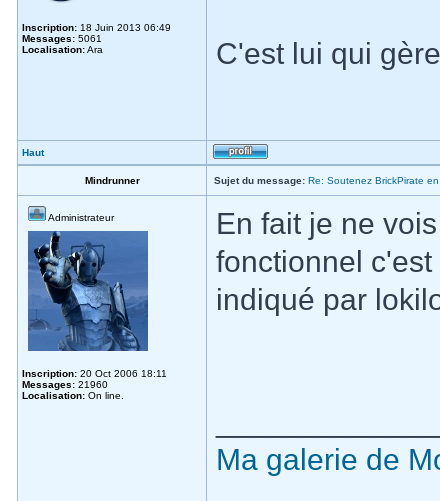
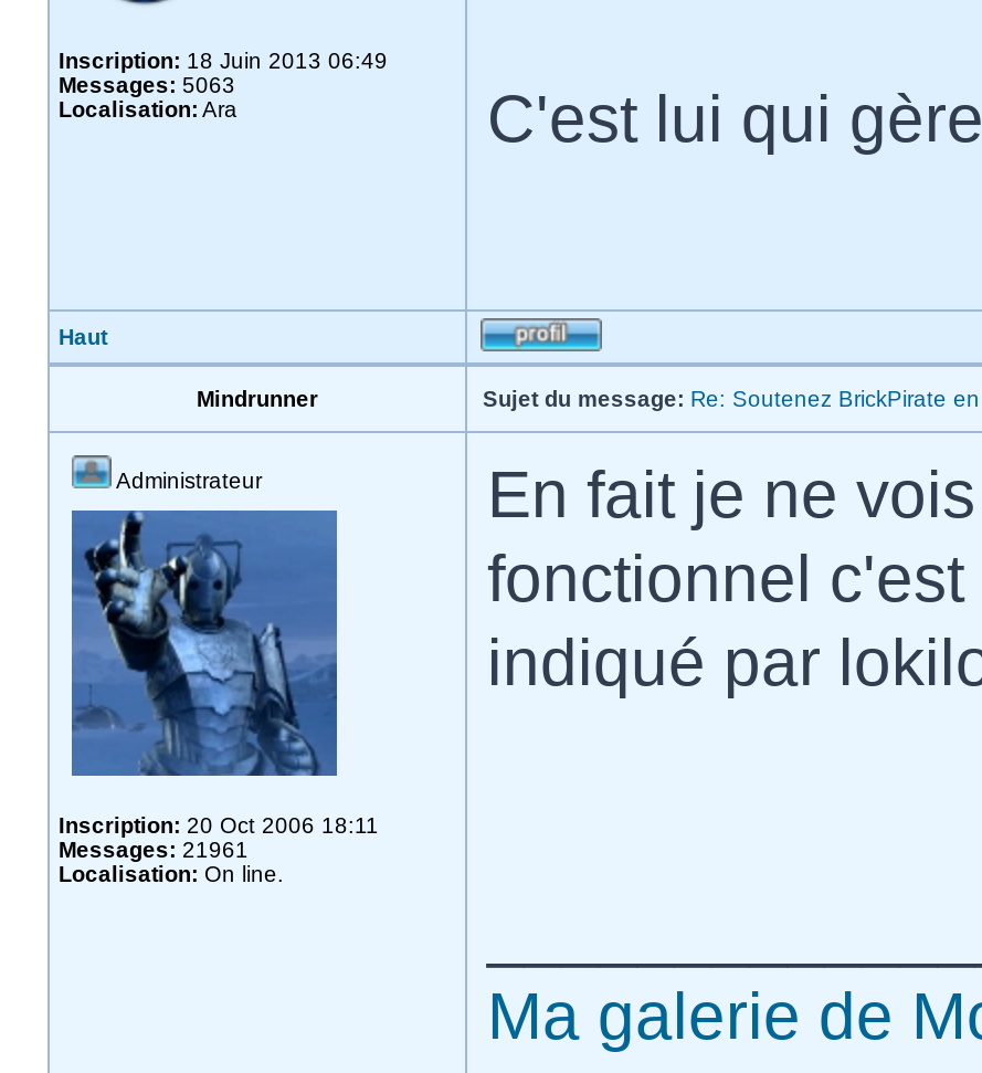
- Messages: 5061
+ Messages: 5063

- Messages: 21960
+ Messages: 21961
